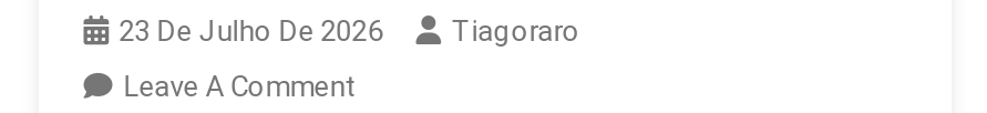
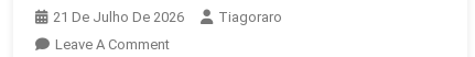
- 23 De Julho De 2026
+ 21 De Julho De 2026
